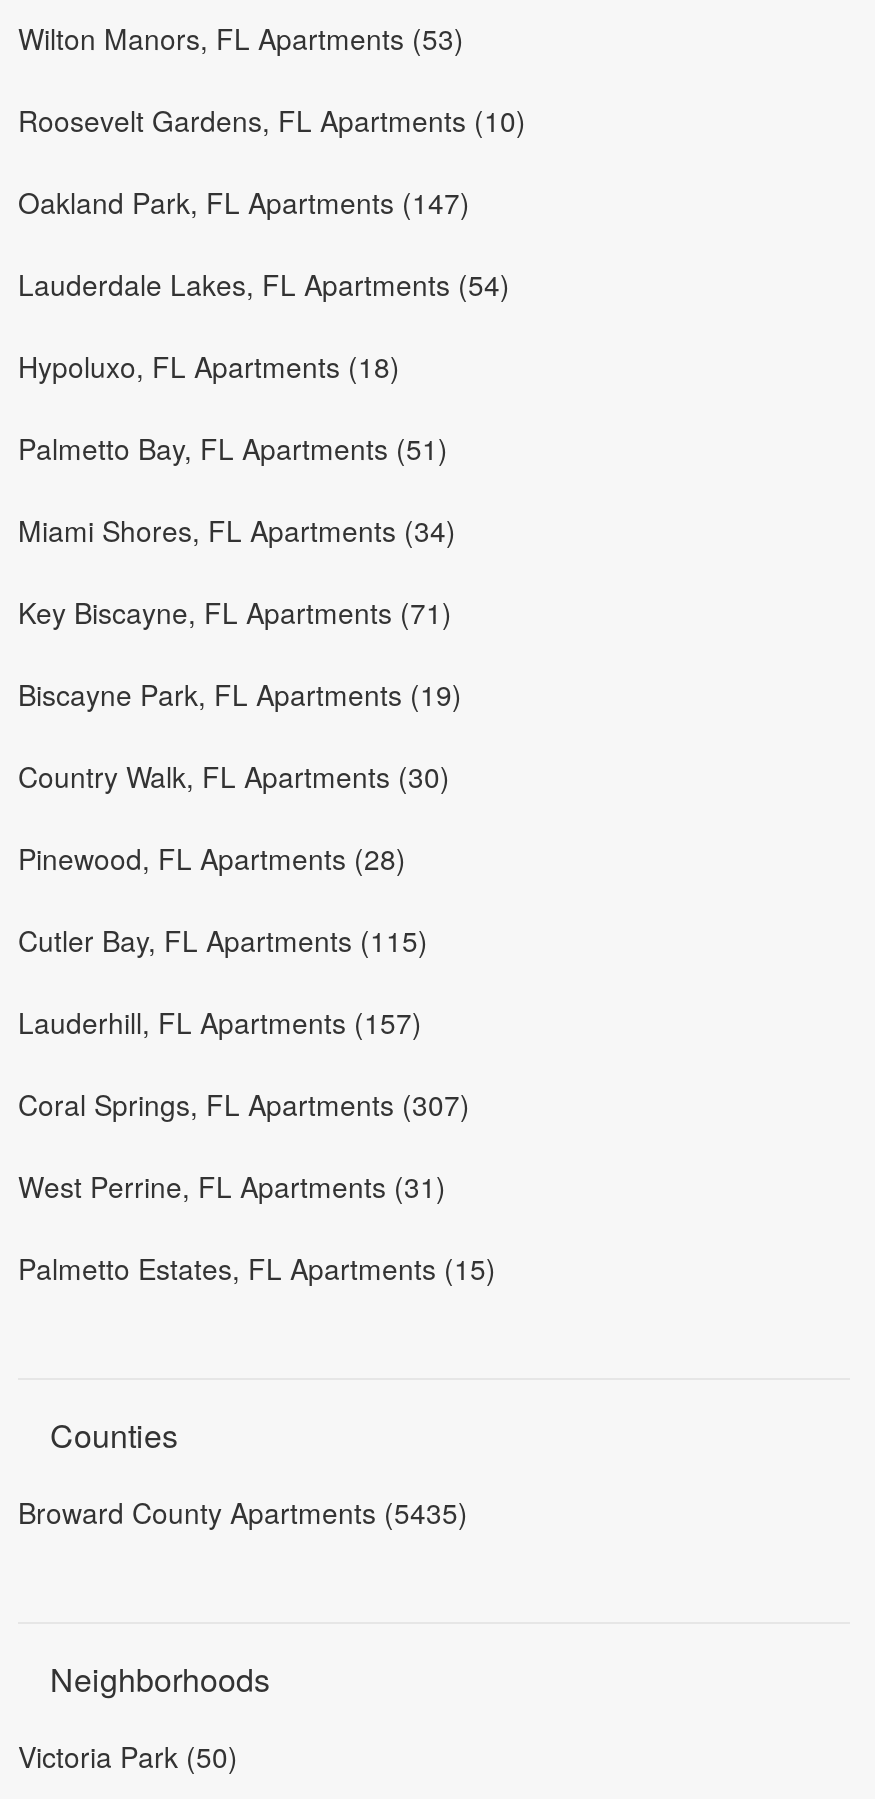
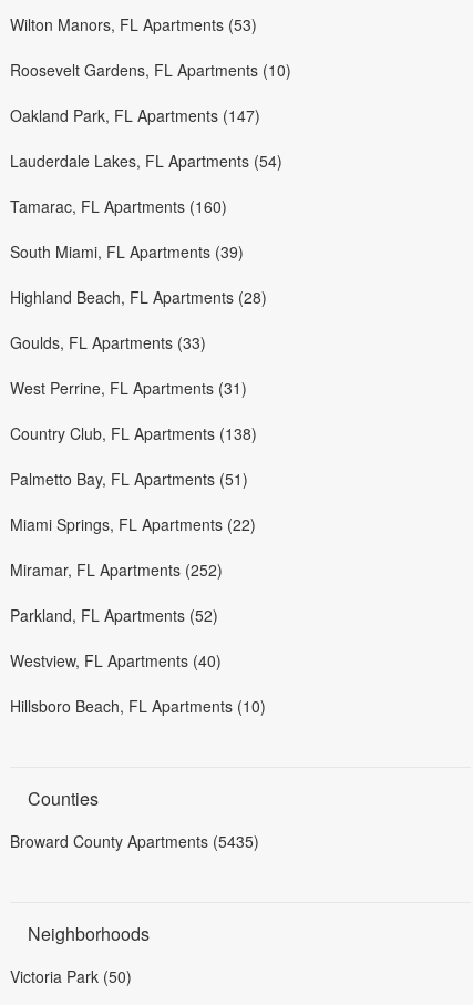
- Hypoluxo, FL Apartments (18)
- Miami Shores, FL Apartments (34)
- Key Biscayne, FL Apartments (71)
- Biscayne Park, FL Apartments (19)
- Country Walk, FL Apartments (30)
- Pinewood, FL Apartments (28)
- Cutler Bay, FL Apartments (115)
- Lauderhill, FL Apartments (157)
- Coral Springs, FL Apartments (307)
+ Tamarac, FL Apartments (160)
+ South Miami, FL Apartments (39)
+ Highland Beach, FL Apartments (28)
+ Goulds, FL Apartments (33)

moved down: Palmetto Bay, FL Apartments (51)

moved up: West Perrine, FL Apartments (31)

- Palmetto Estates, FL Apartments (15)
+ Country Club, FL Apartments (138)
+ Miami Springs, FL Apartments (22)
+ Miramar, FL Apartments (252)
+ Parkland, FL Apartments (52)
+ Westview, FL Apartments (40)
+ Hillsboro Beach, FL Apartments (10)
